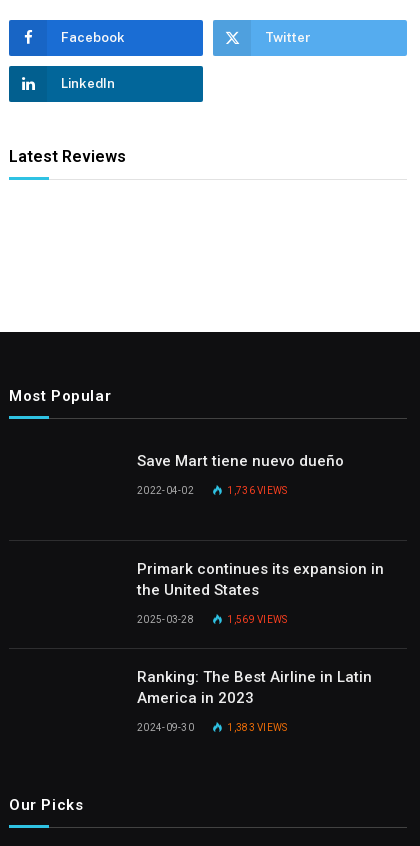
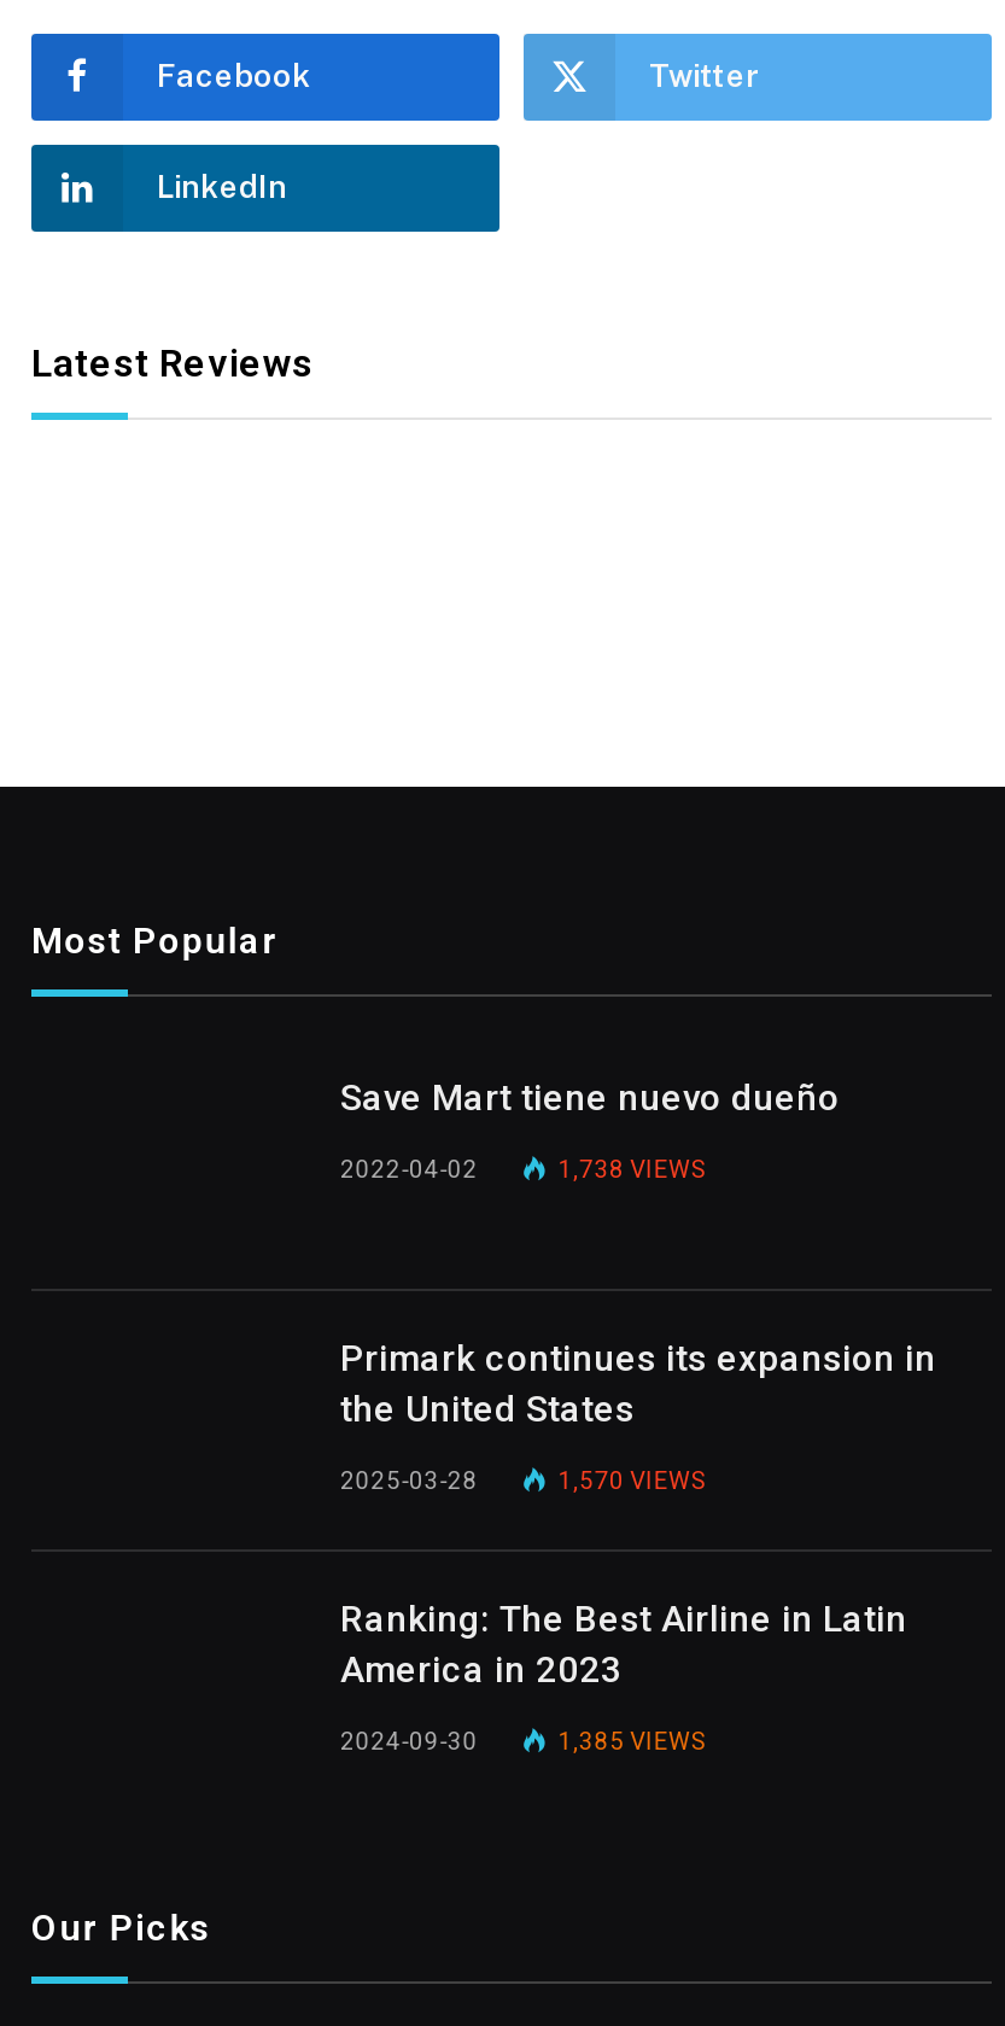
- 1,736 VIEWS
+ 1,738 VIEWS

- 1,569 VIEWS
+ 1,570 VIEWS

- 1,383 VIEWS
+ 1,385 VIEWS
